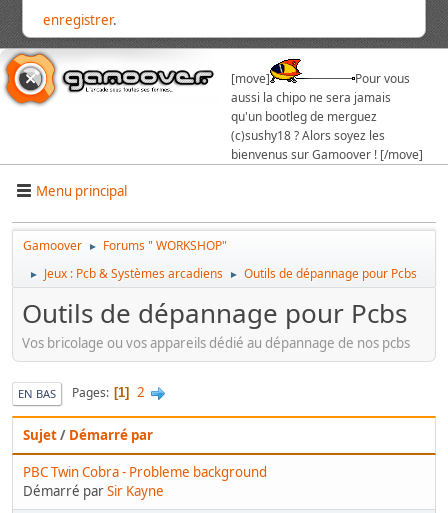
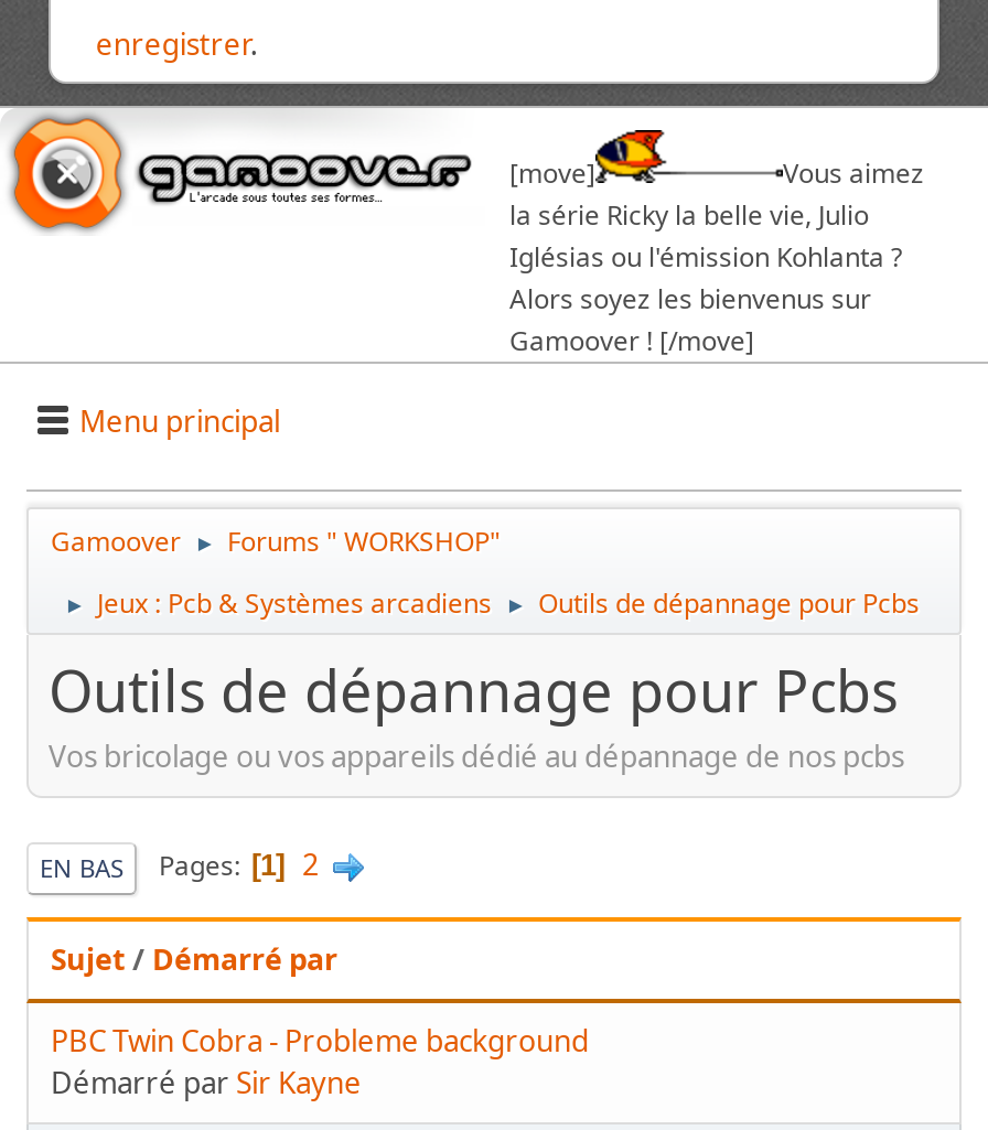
- Pour vous
- aussi la chipo ne sera jamais
- qu'un bootleg de merguez
- (c)sushy18 ? Alors soyez les
- bienvenus sur Gamoover ! [/move]
+ Vous aimez
+ la série Ricky la belle vie, Julio
+ Iglésias ou l'émission Kohlanta ?
+ Alors soyez les bienvenus sur
+ Gamoover ! [/move]
